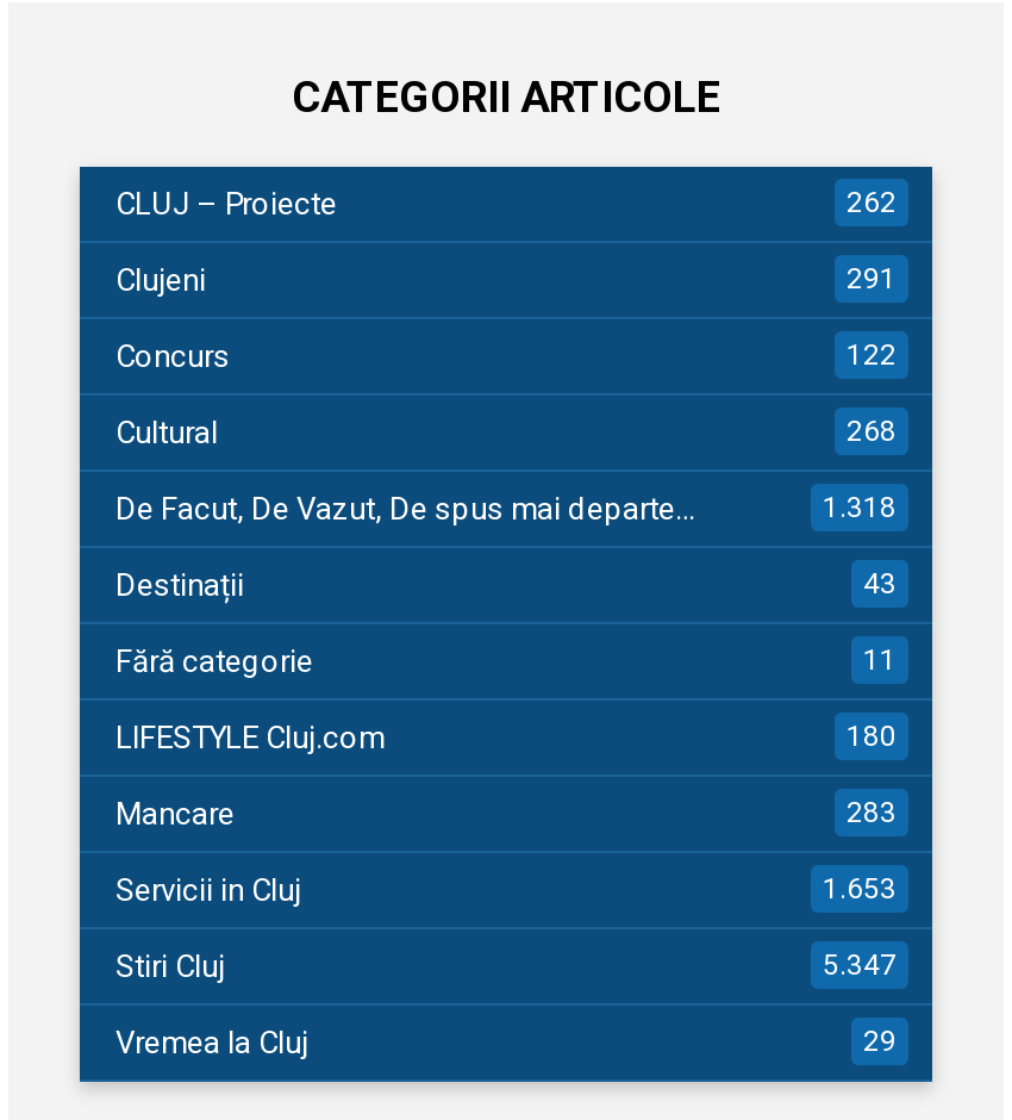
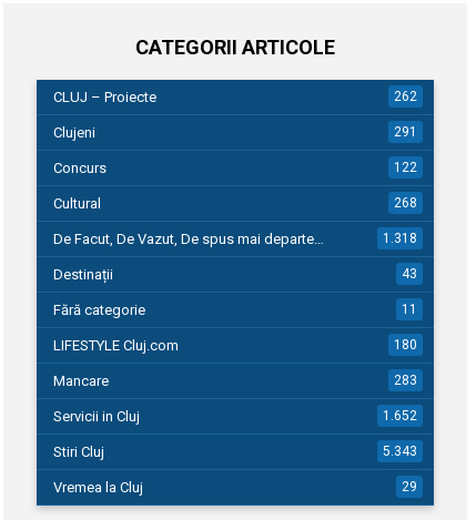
- 1.653
+ 1.652

- 5.347
+ 5.343
